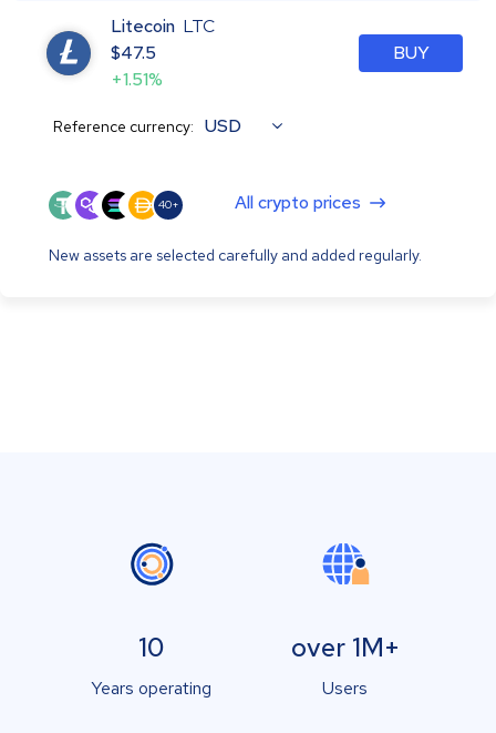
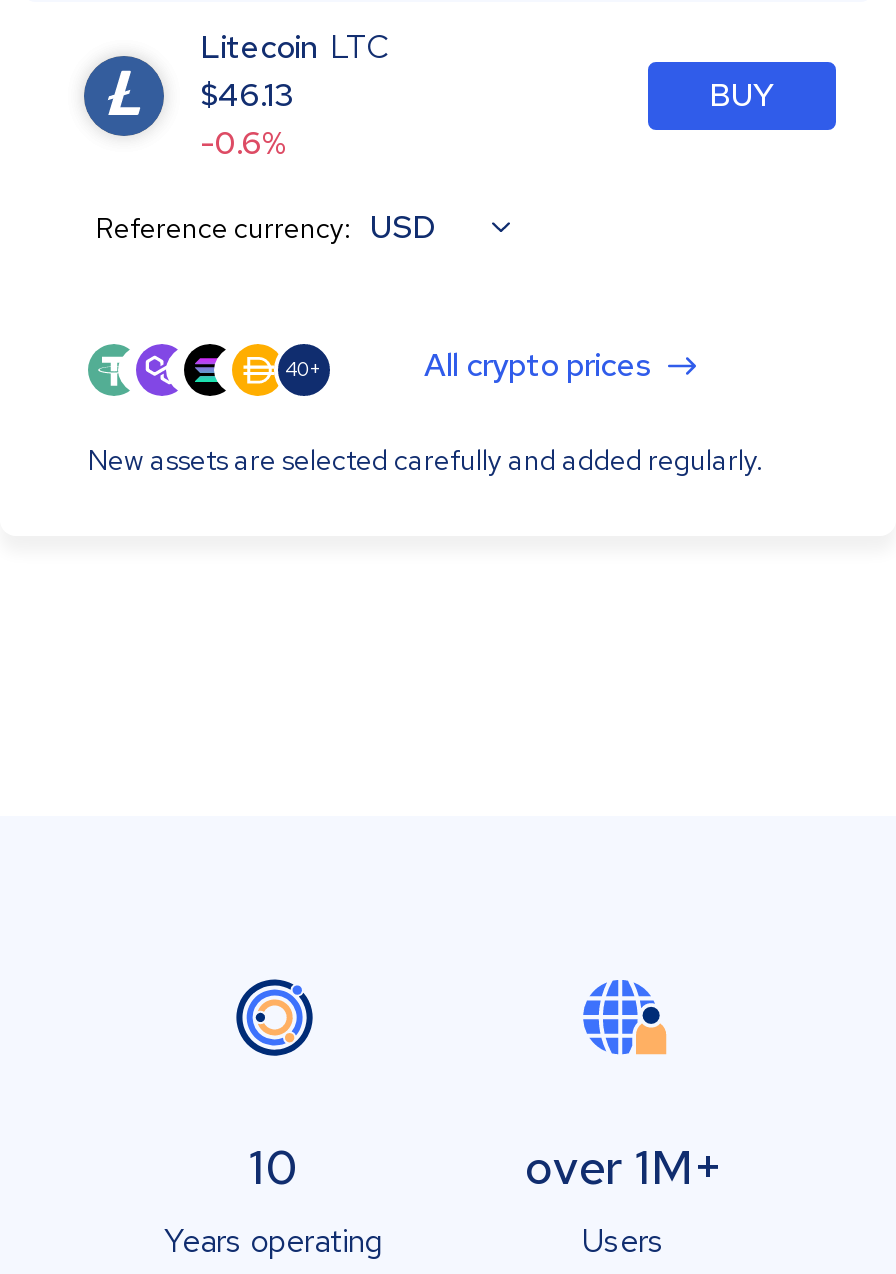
- $47.5
+ $46.13

- +1.51%
+ -0.6%
